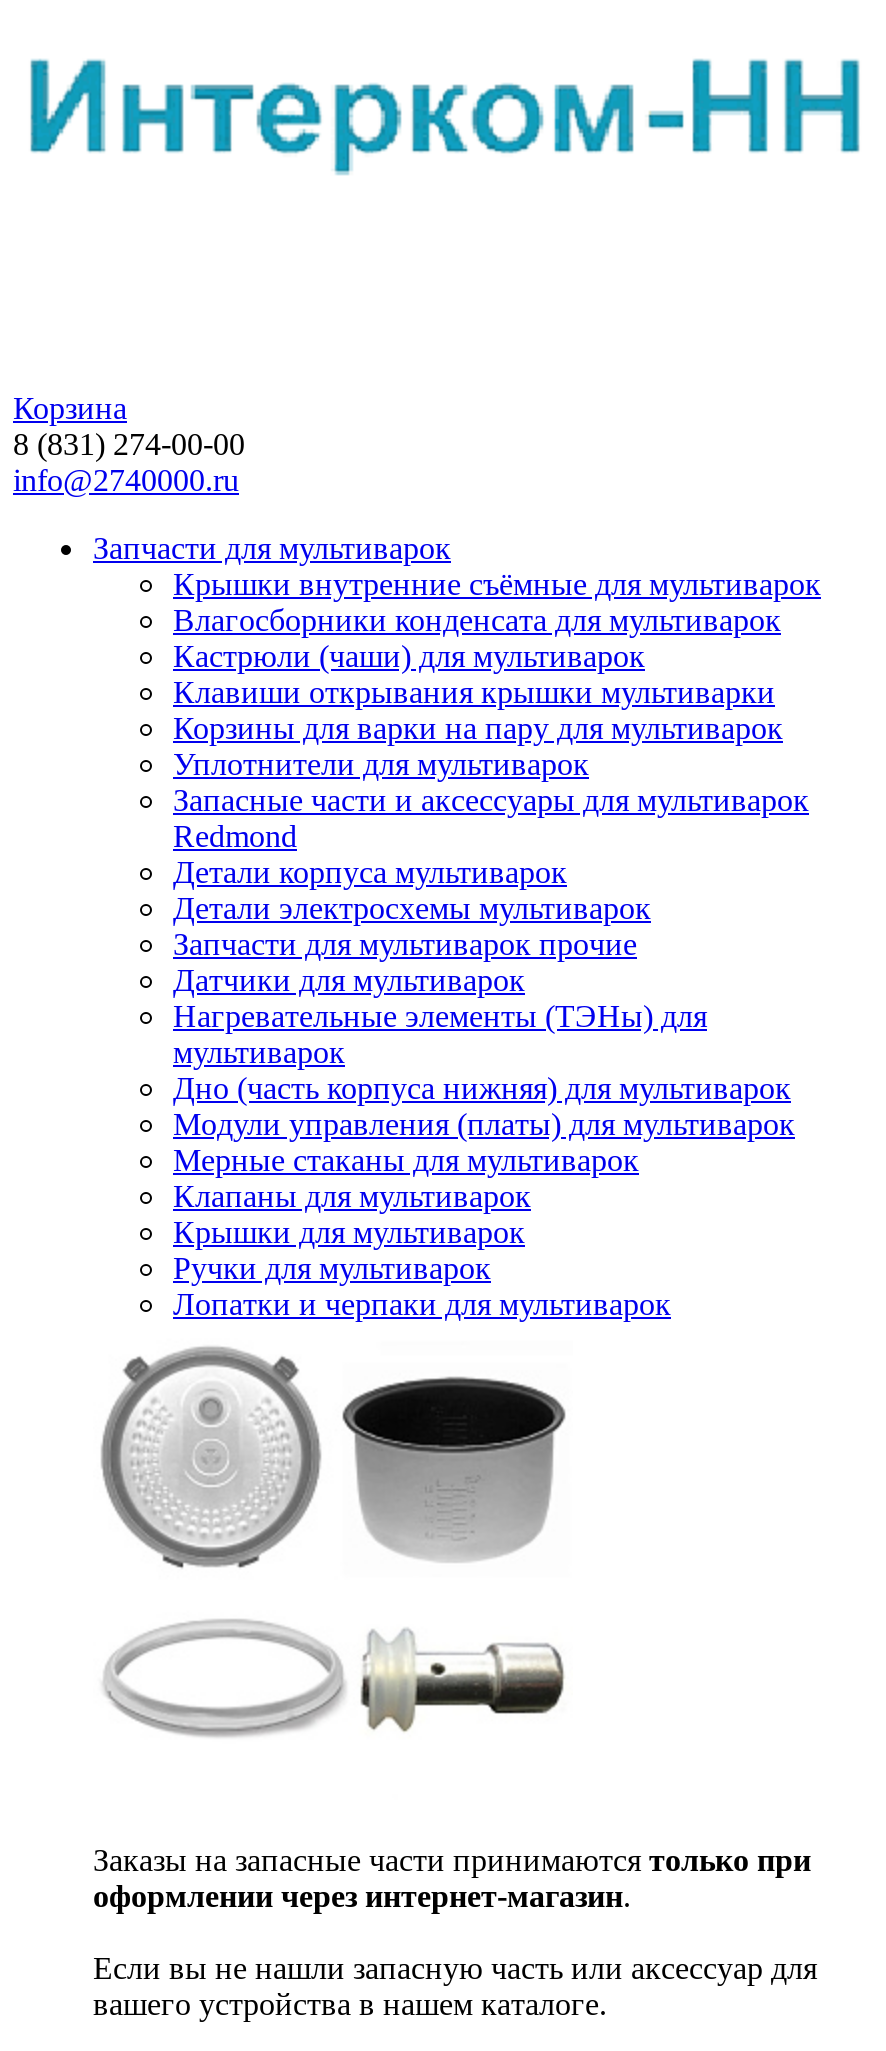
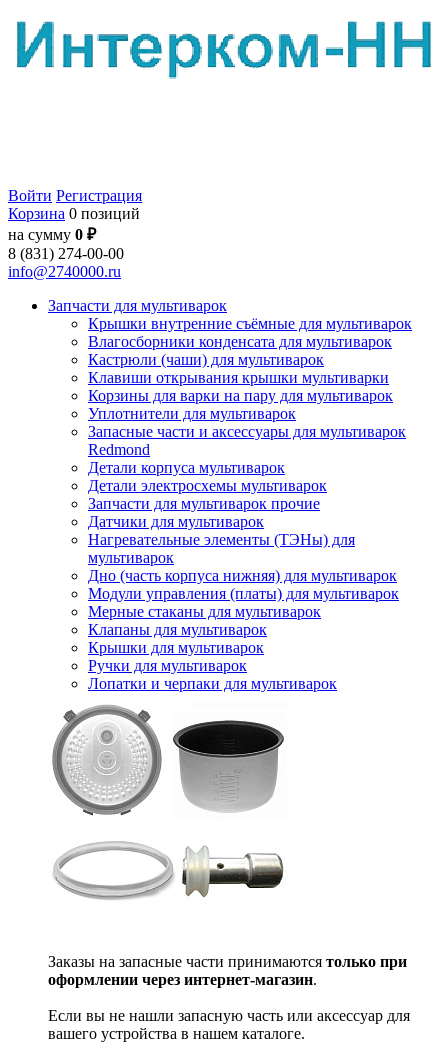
- Корзина
+ Войти Регистрация
+ Корзина 0 позиций
+ на сумму 0 ₽
